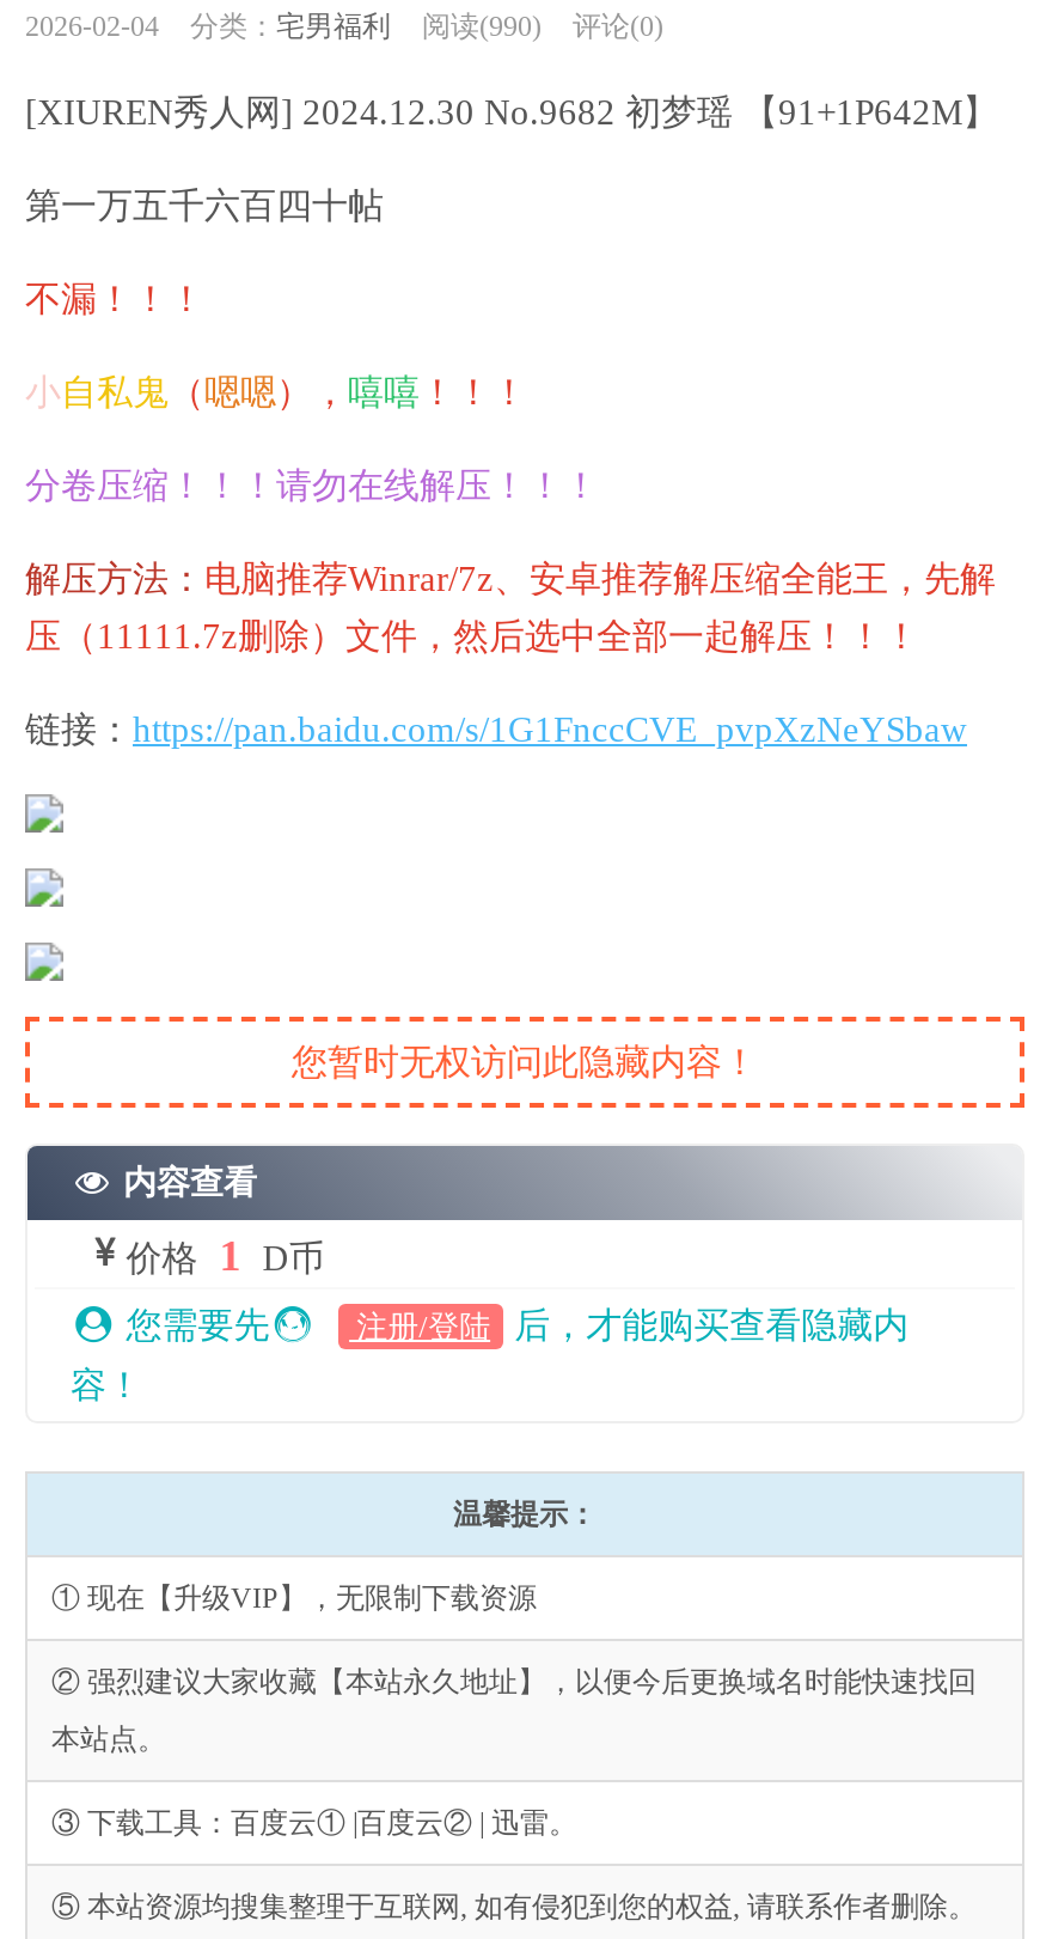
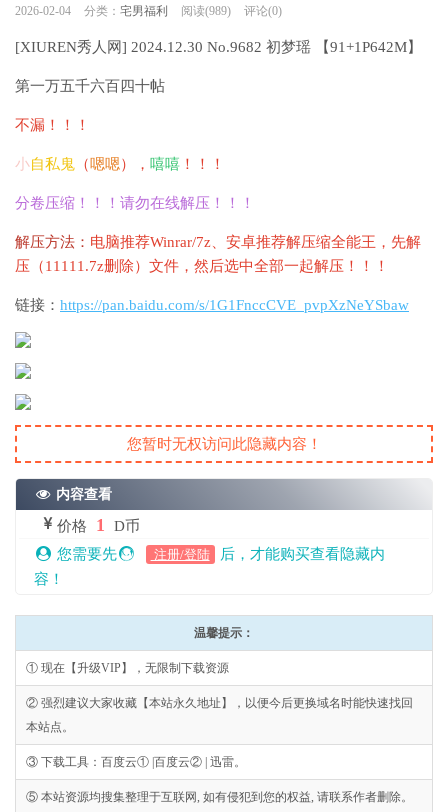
- 2026-02-04 分类：宅男福利 阅读(990) 评论(0)
+ 2026-02-04 分类：宅男福利 阅读(989) 评论(0)
